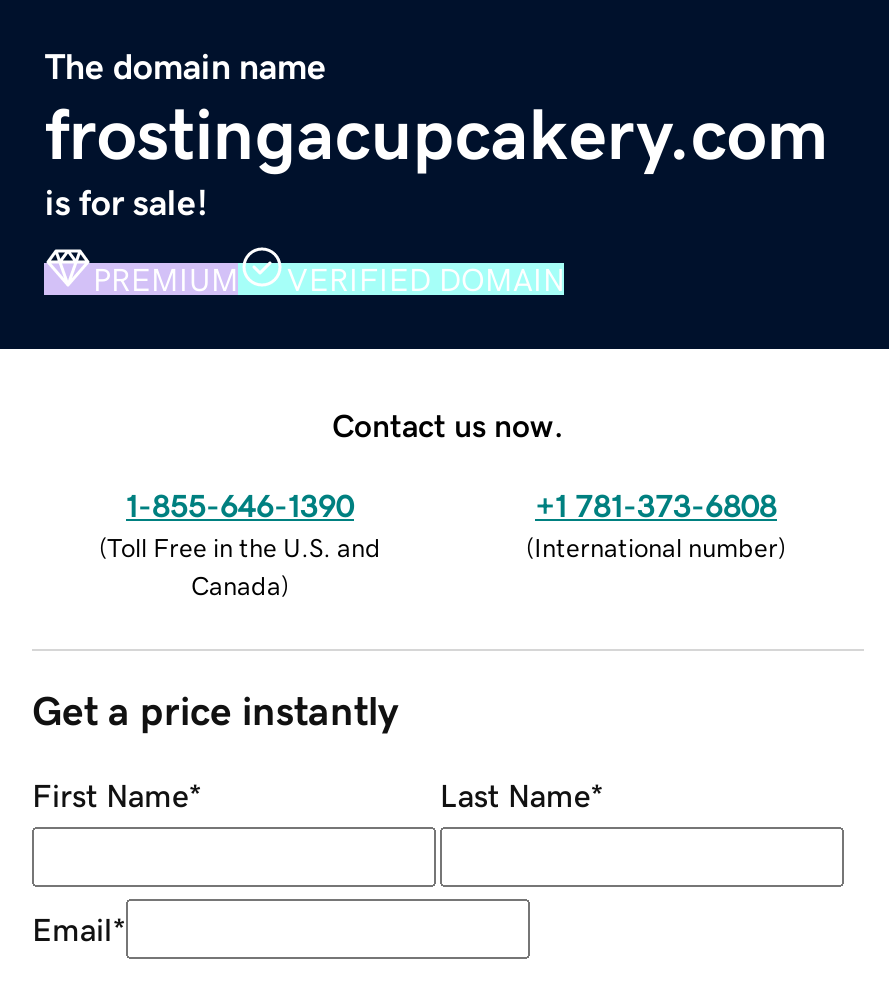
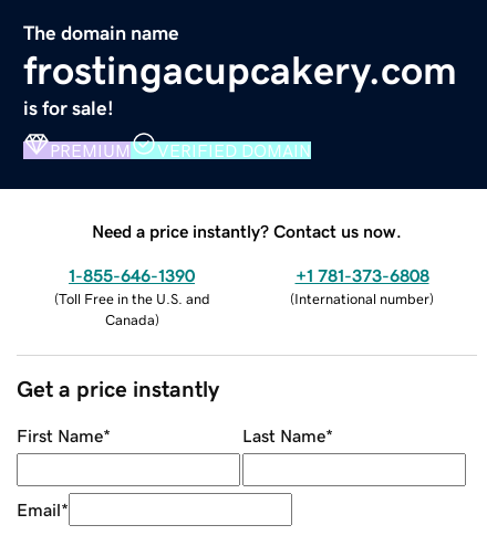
- Contact us now.
+ Need a price instantly? Contact us now.
